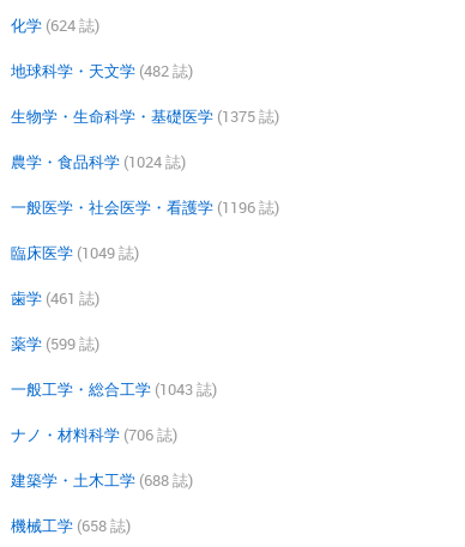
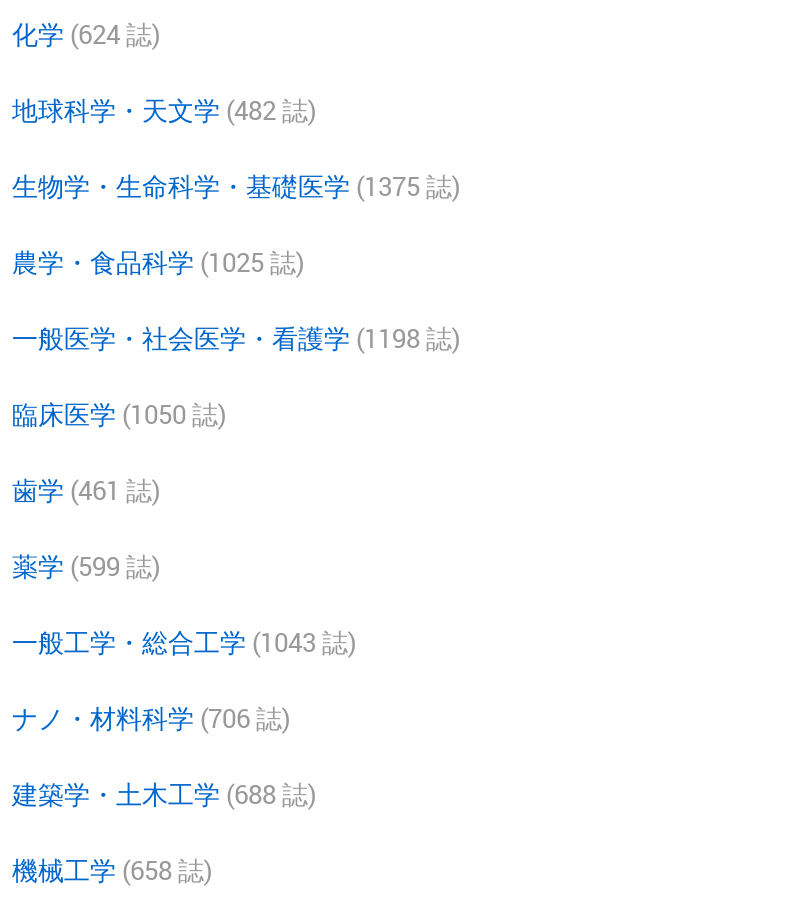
- 農学・食品科学 (1024 誌)
+ 農学・食品科学 (1025 誌)

- 一般医学・社会医学・看護学 (1196 誌)
+ 一般医学・社会医学・看護学 (1198 誌)

- 臨床医学 (1049 誌)
+ 臨床医学 (1050 誌)
